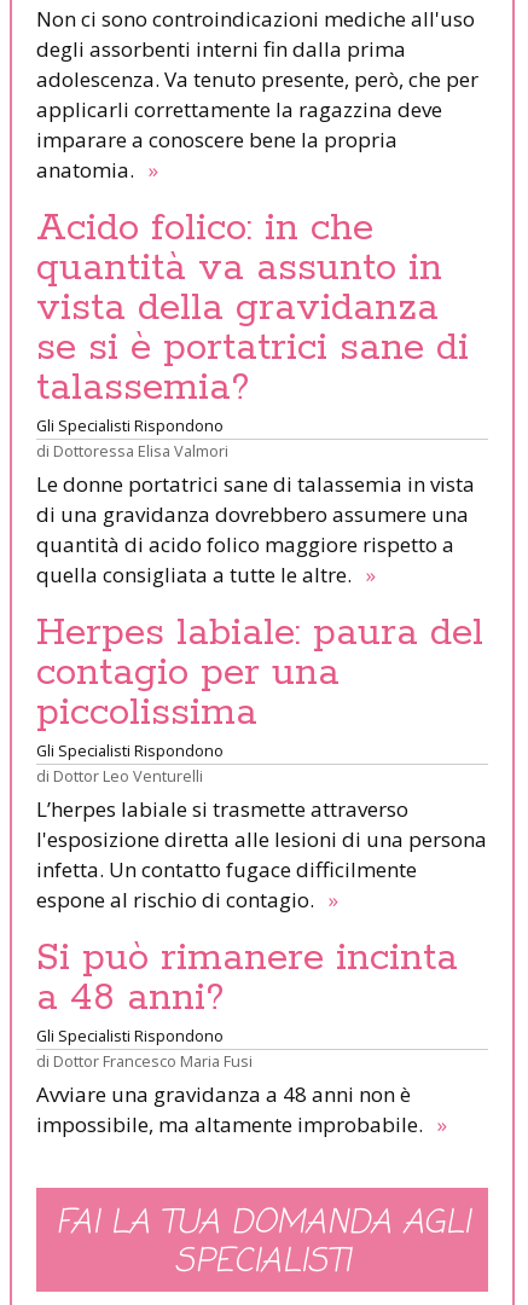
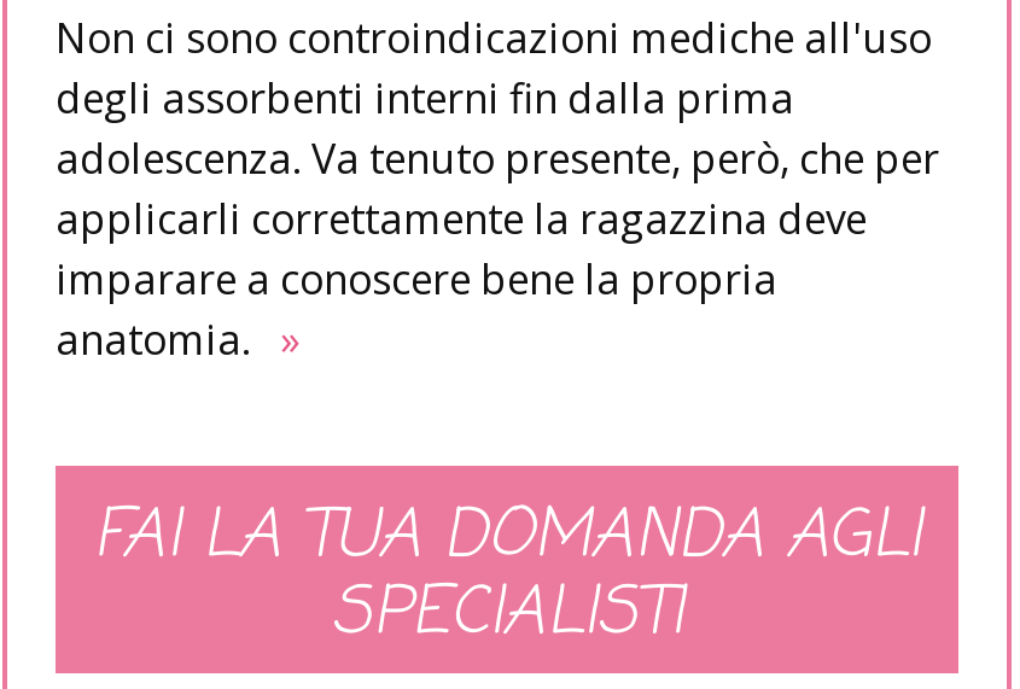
- Acido folico: in che
- quantità va assunto in
- vista della gravidanza
- se si è portatrici sane di
- talassemia?
- Gli Specialisti Rispondono
- di Dottoressa Elisa Valmori
- Le donne portatrici sane di talassemia in vista
- di una gravidanza dovrebbero assumere una
- quantità di acido folico maggiore rispetto a
- quella consigliata a tutte le altre.»
- Herpes labiale: paura del
- contagio per una
- piccolissima
- Gli Specialisti Rispondono
- di Dottor Leo Venturelli
- L’herpes labiale si trasmette attraverso
- l'esposizione diretta alle lesioni di una persona
- infetta. Un contatto fugace difficilmente
- espone al rischio di contagio.»
- Si può rimanere incinta
- a 48 anni?
- Gli Specialisti Rispondono
- di Dottor Francesco Maria Fusi
- Avviare una gravidanza a 48 anni non è
- impossibile, ma altamente improbabile.»
